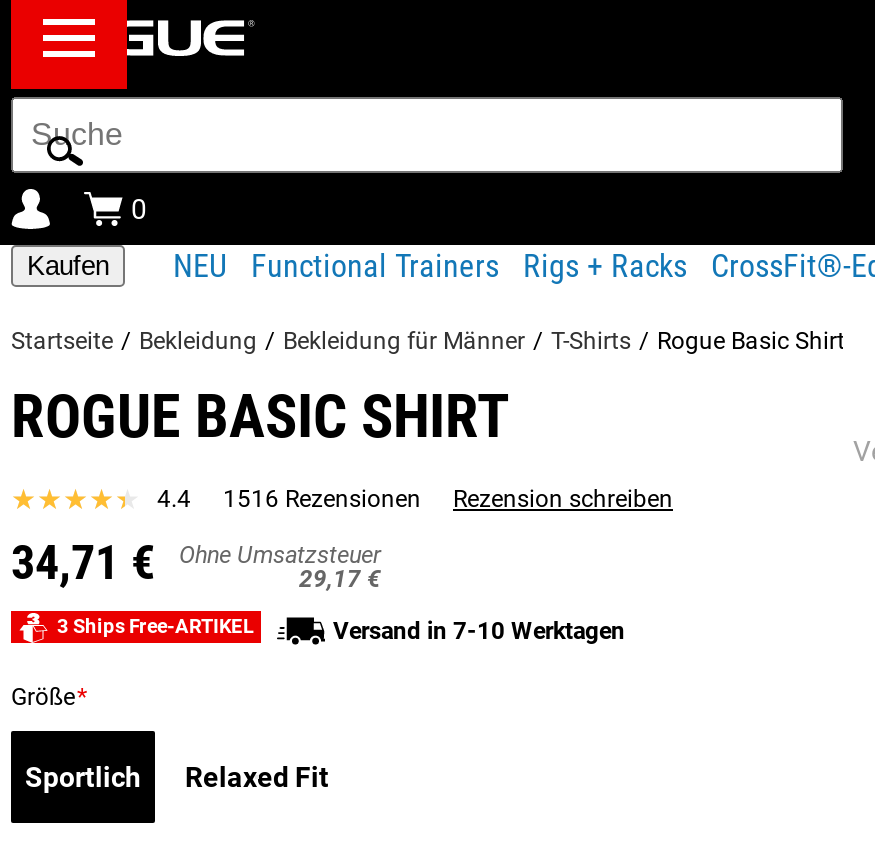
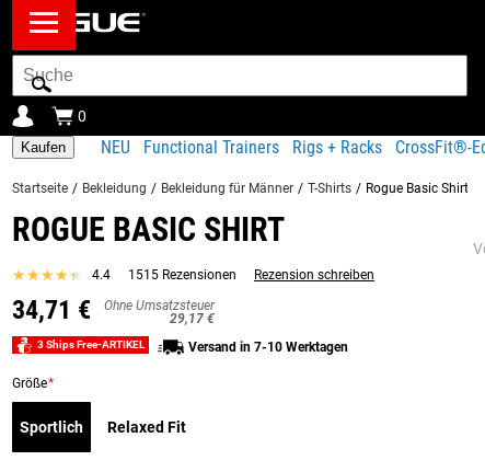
- 1516 Rezensionen
+ 1515 Rezensionen
